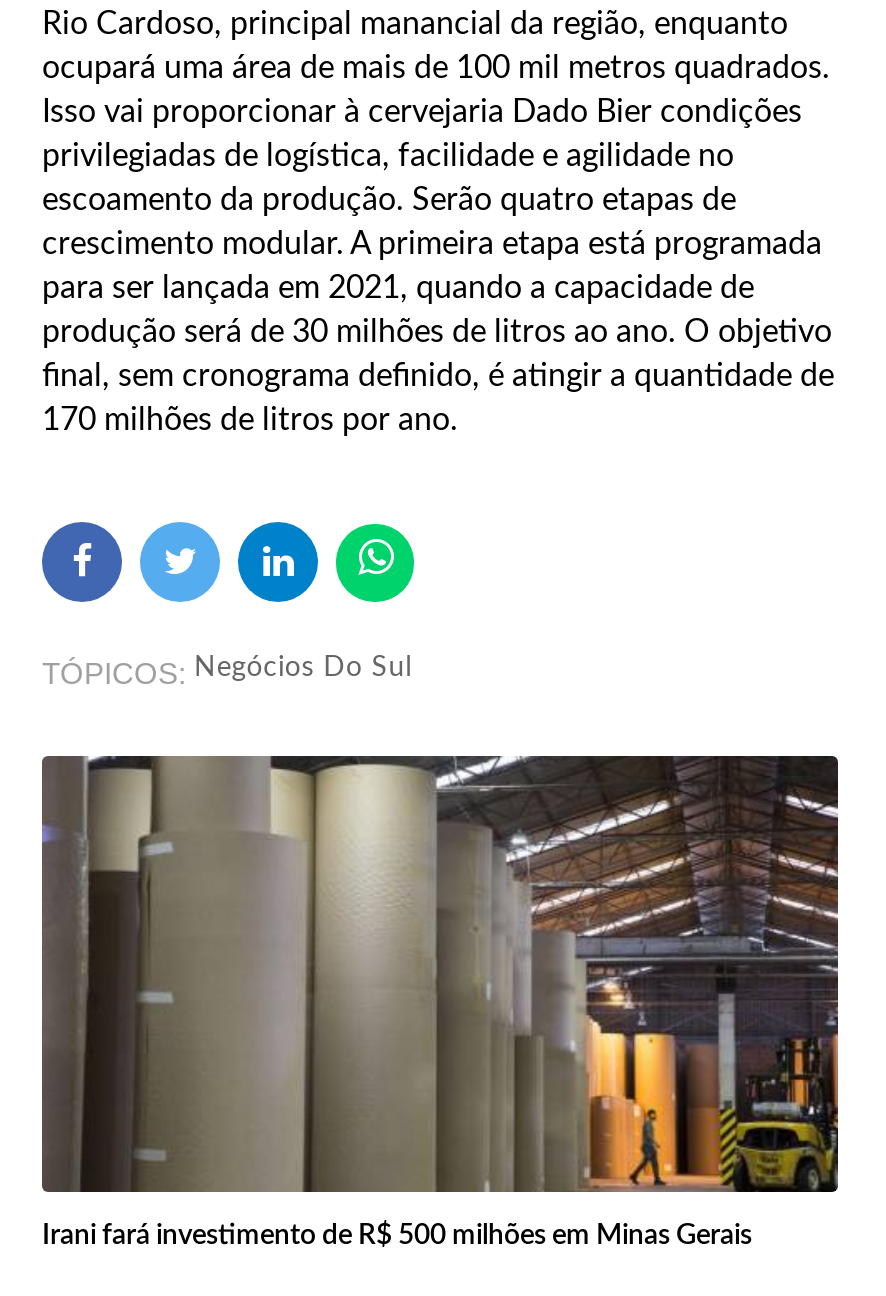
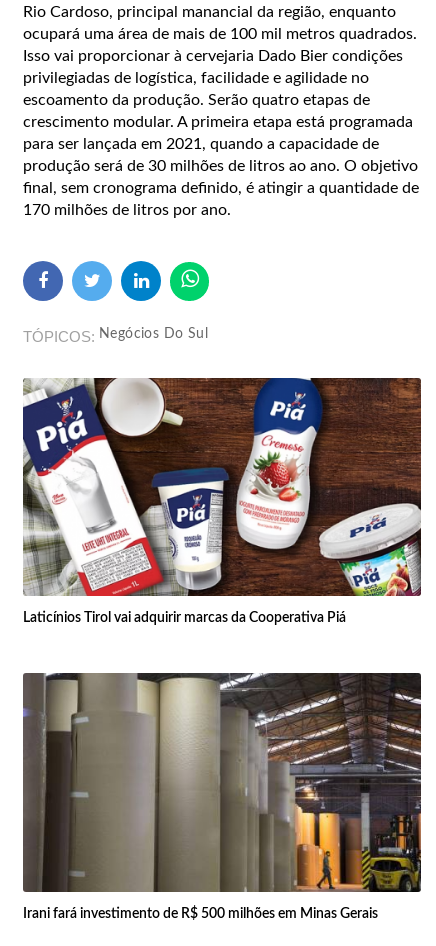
+ [image]
+ Laticínios Tirol vai adquirir marcas da Cooperativa Piá
